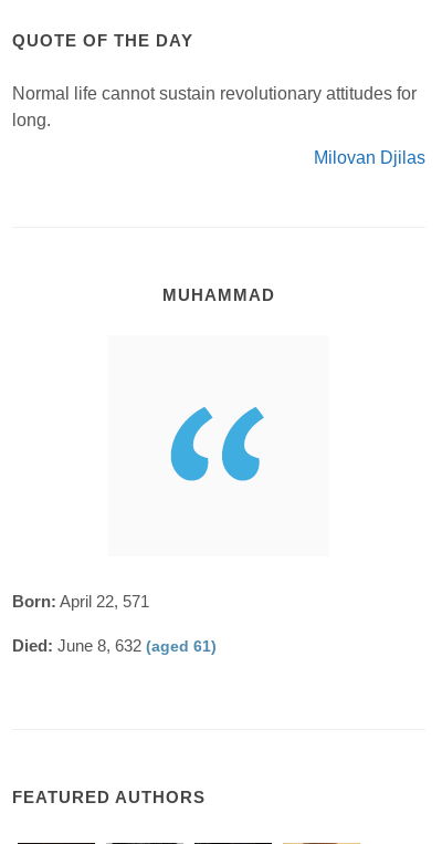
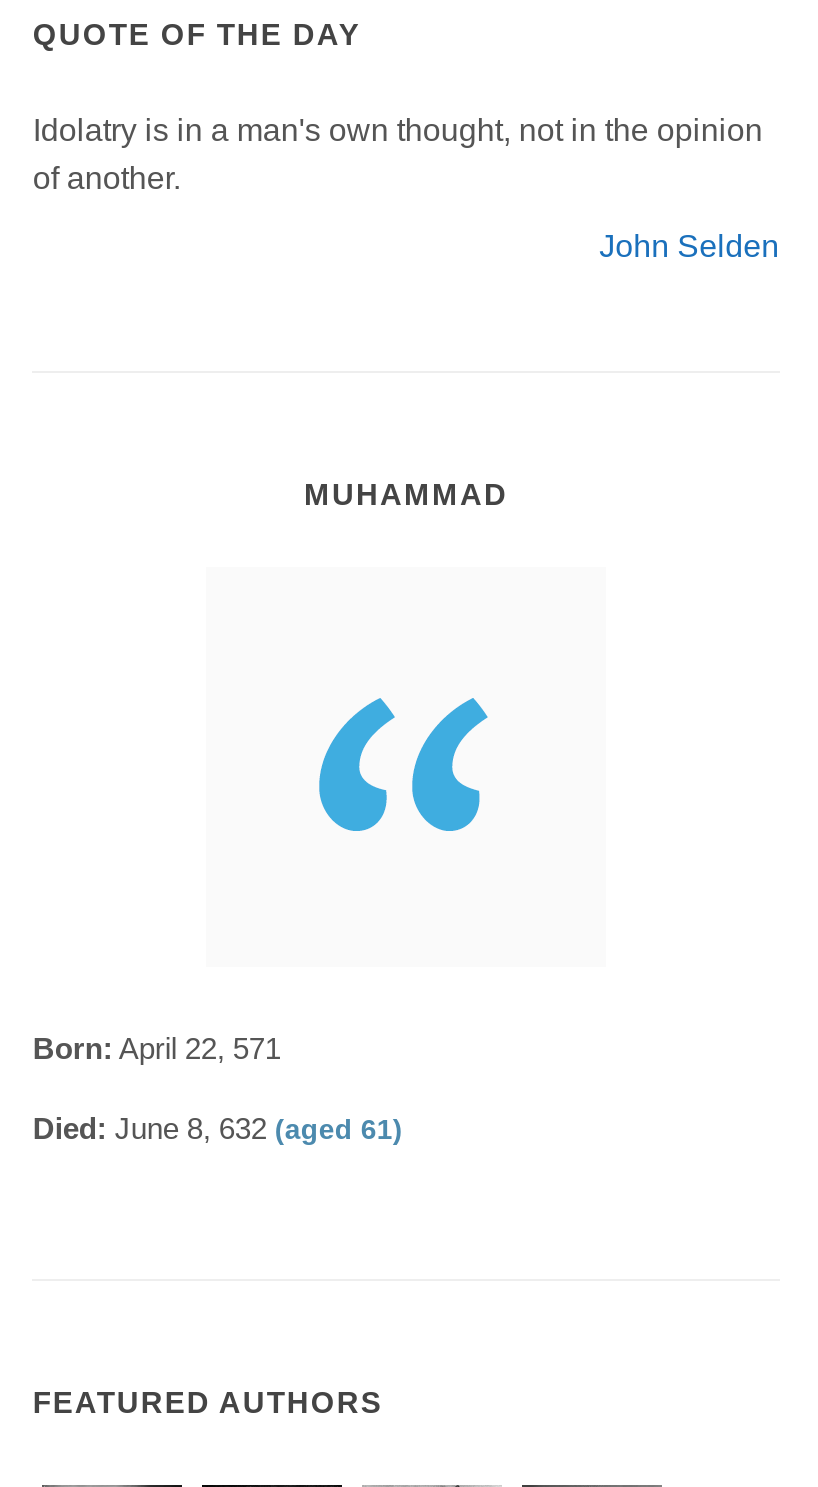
- Normal life cannot sustain revolutionary attitudes for
- long.
+ Idolatry is in a man's own thought, not in the opinion
+ of another.

- Milovan Djilas
+ John Selden
